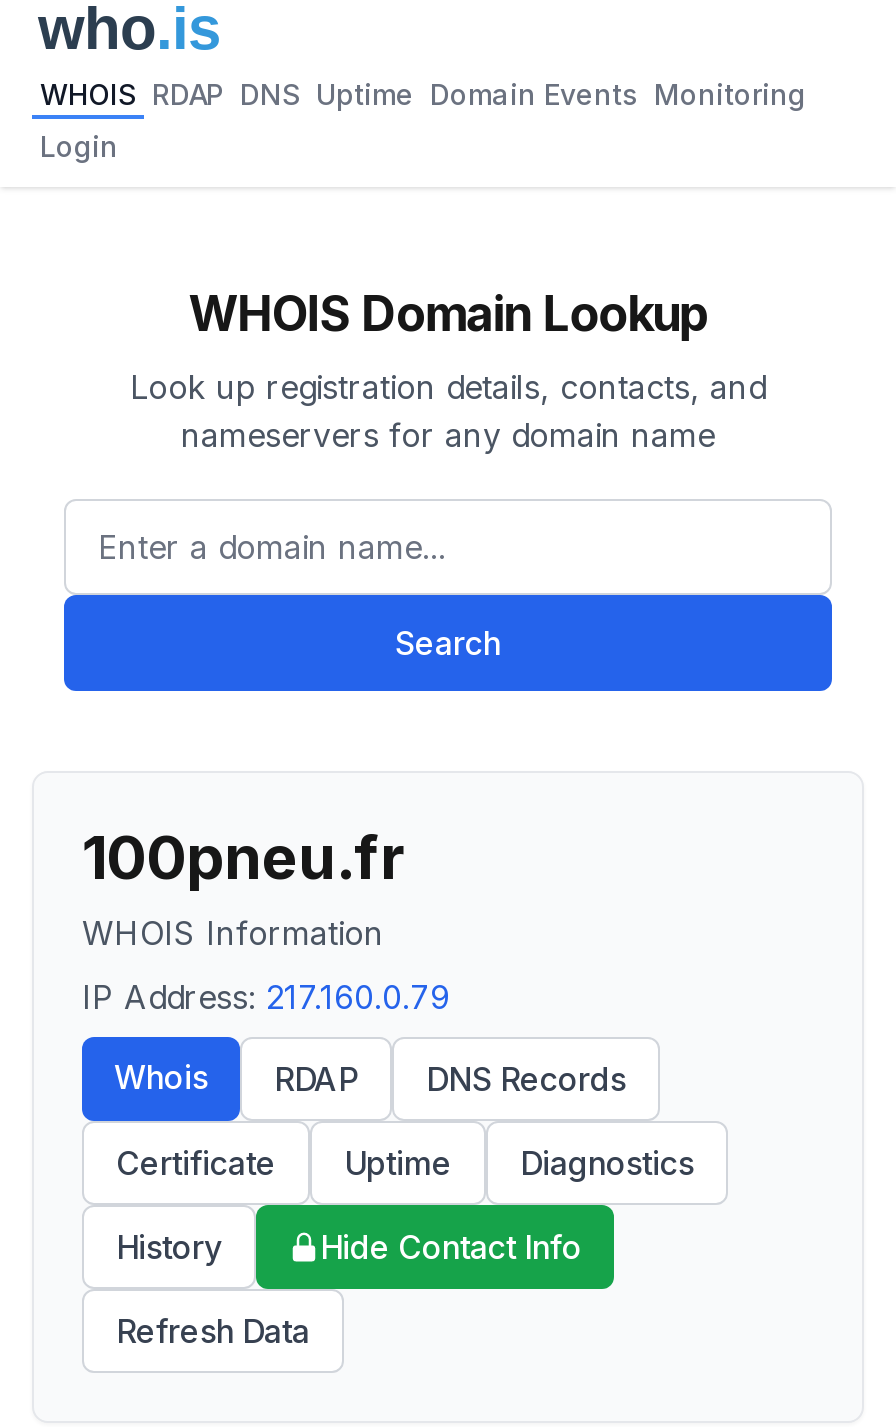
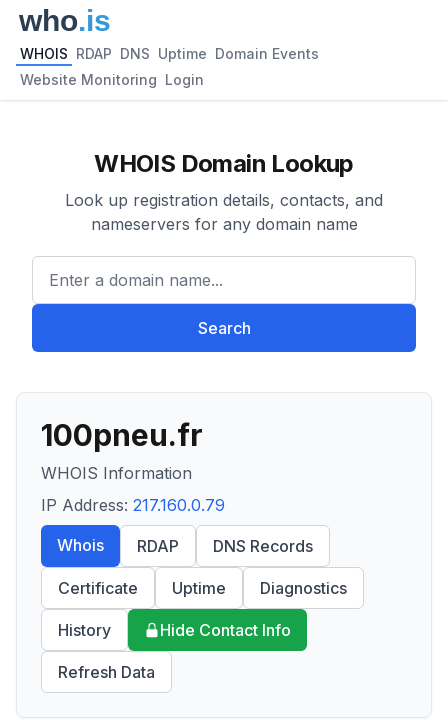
- WHOIS RDAP DNS Uptime Domain Events Monitoring
+ WHOIS RDAP DNS Uptime Domain Events

- Login
+ Website Monitoring Login
